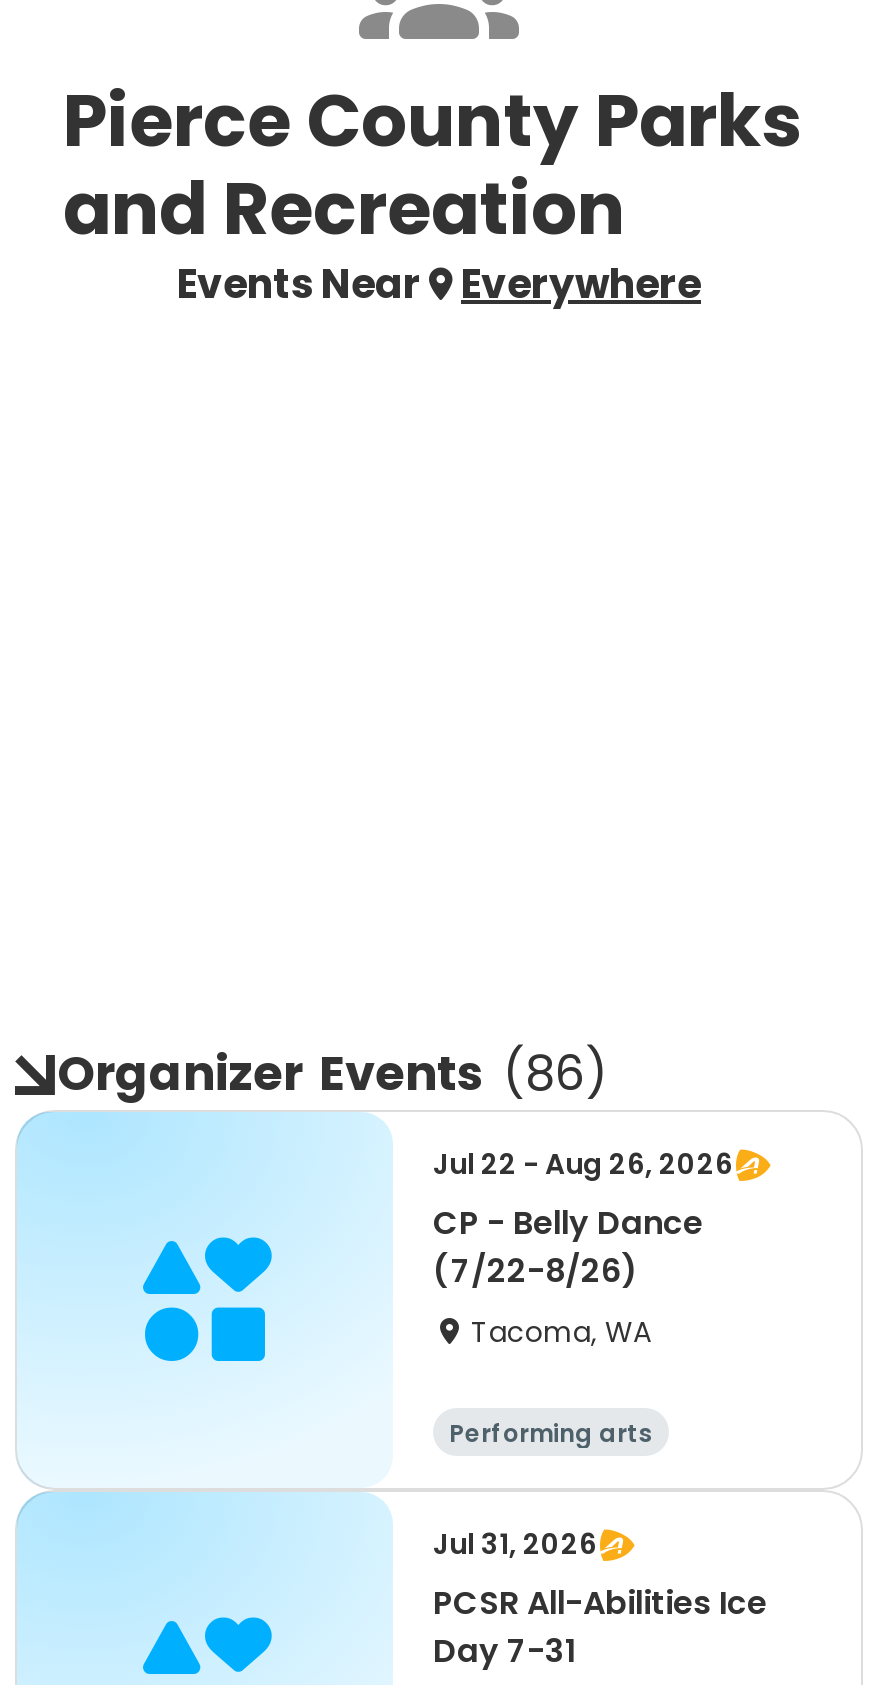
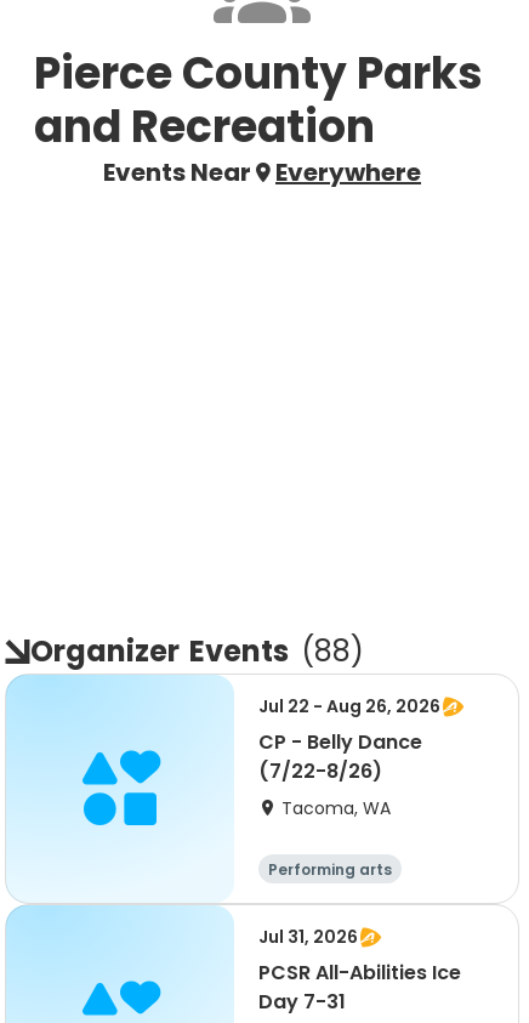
- Organizer Events (86)
+ Organizer Events (88)
